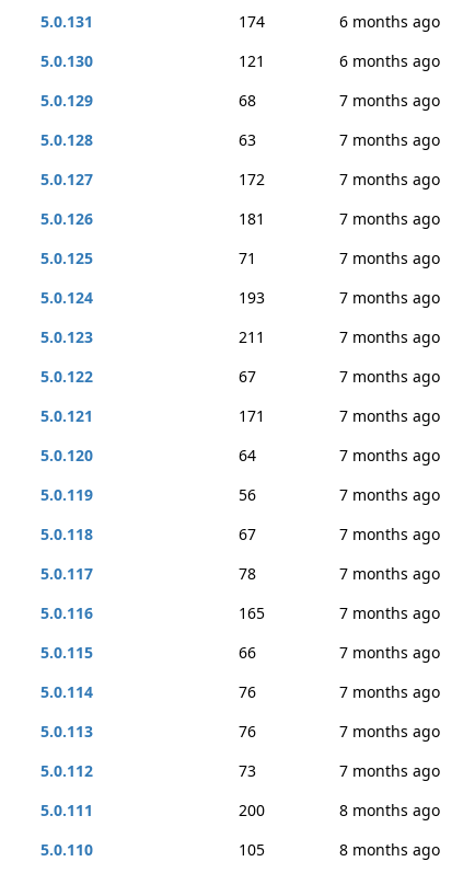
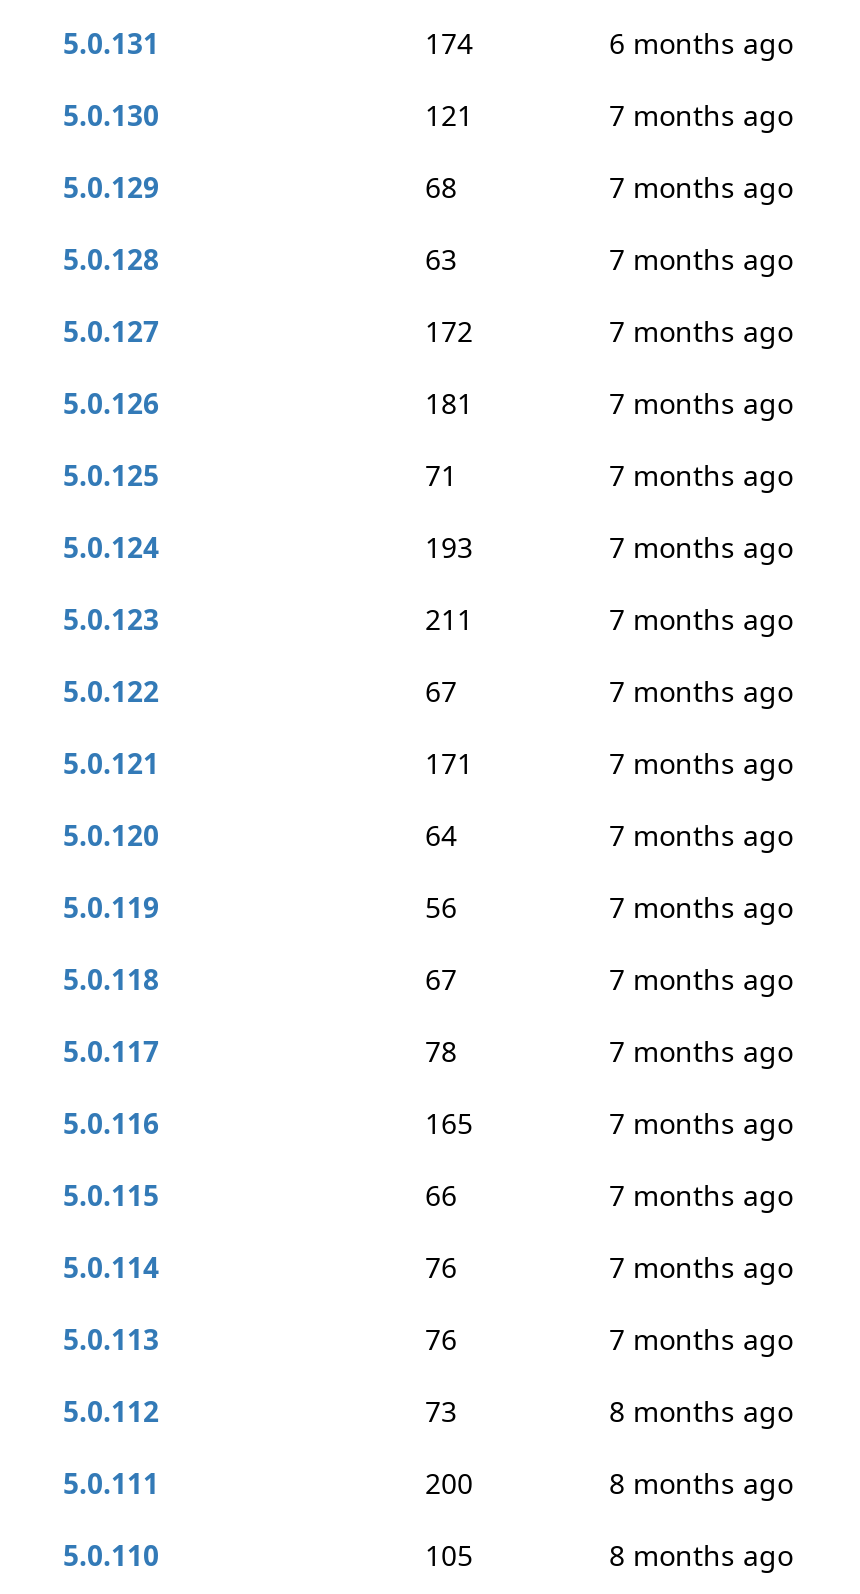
- 6 months ago
+ 7 months ago

- 7 months ago
+ 8 months ago
